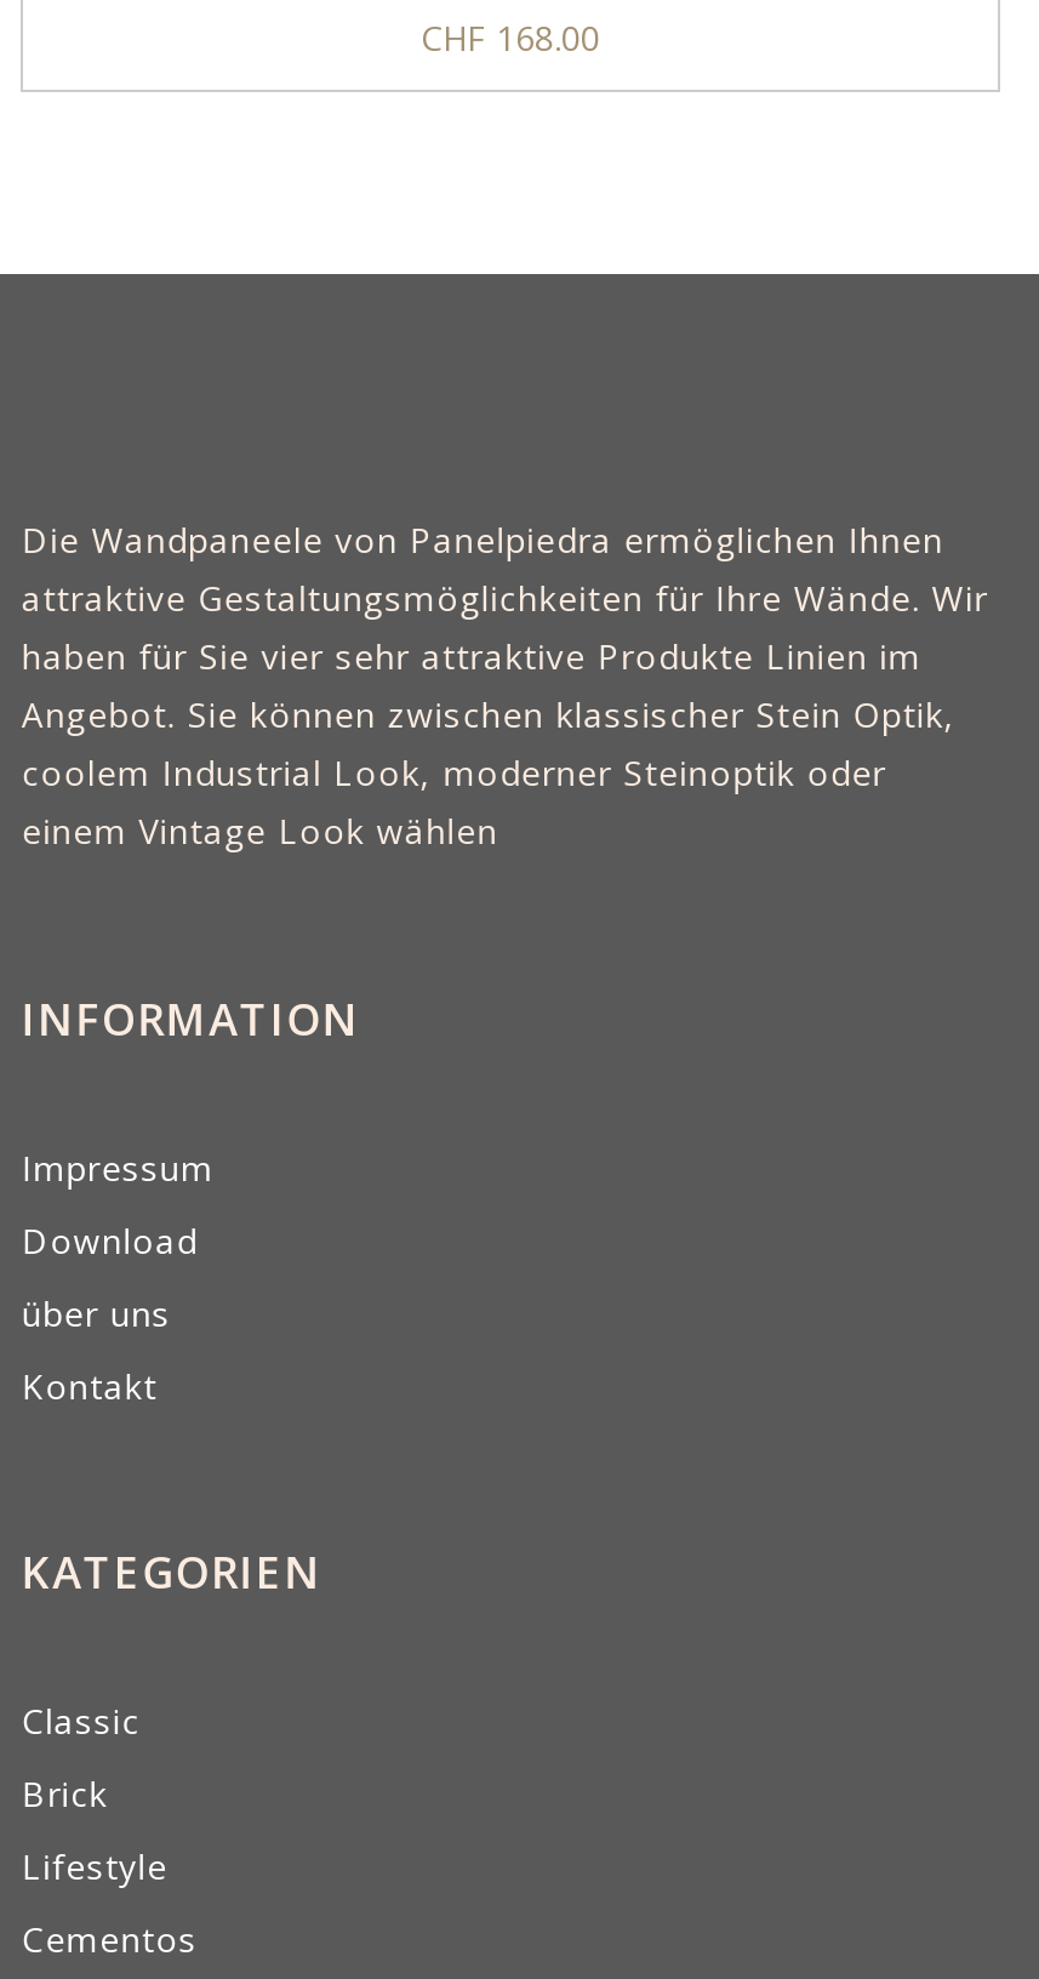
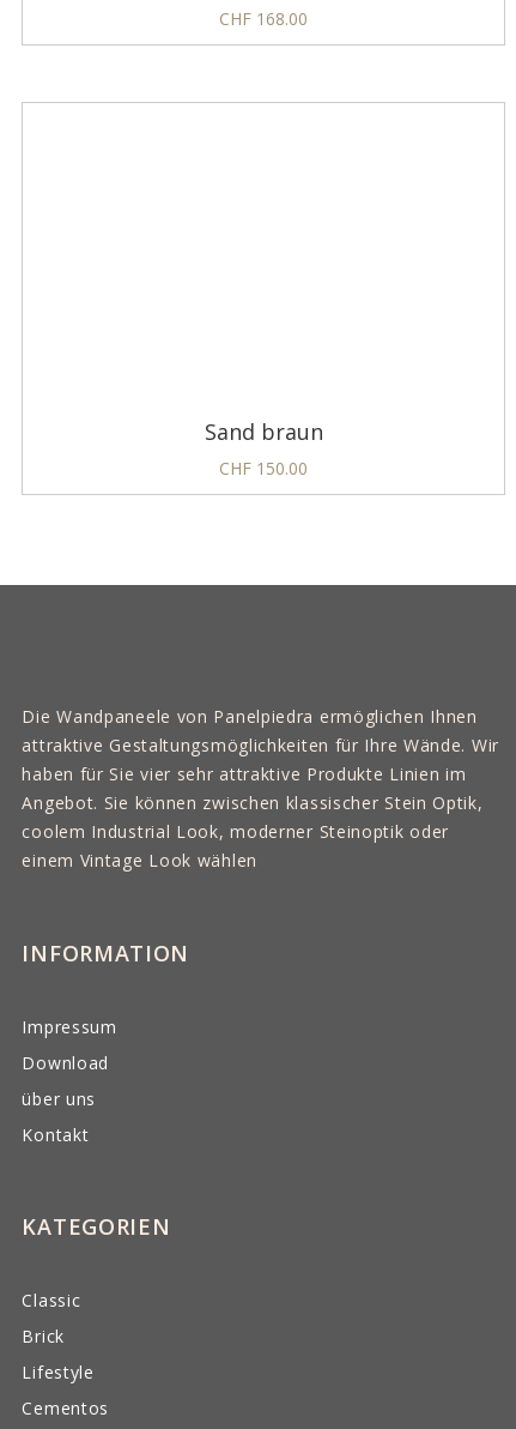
+ Sand braun
+ CHF 150.00
